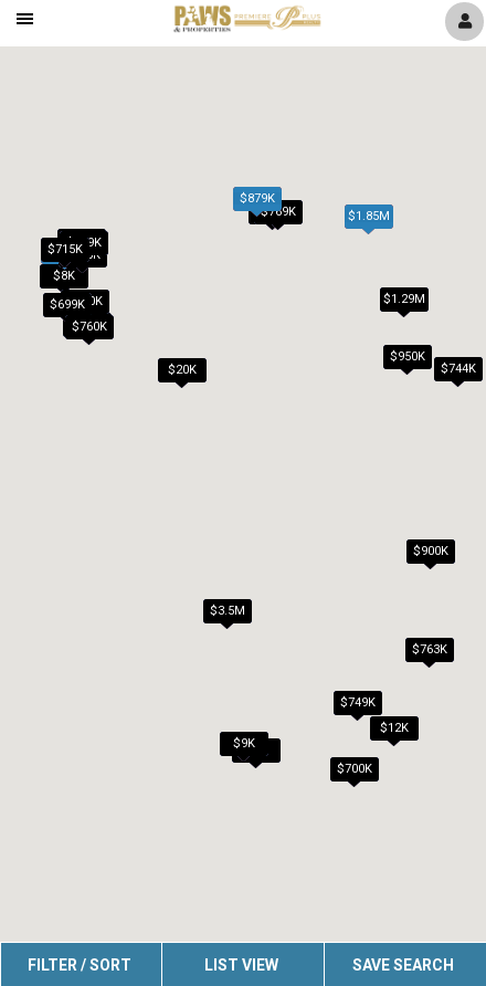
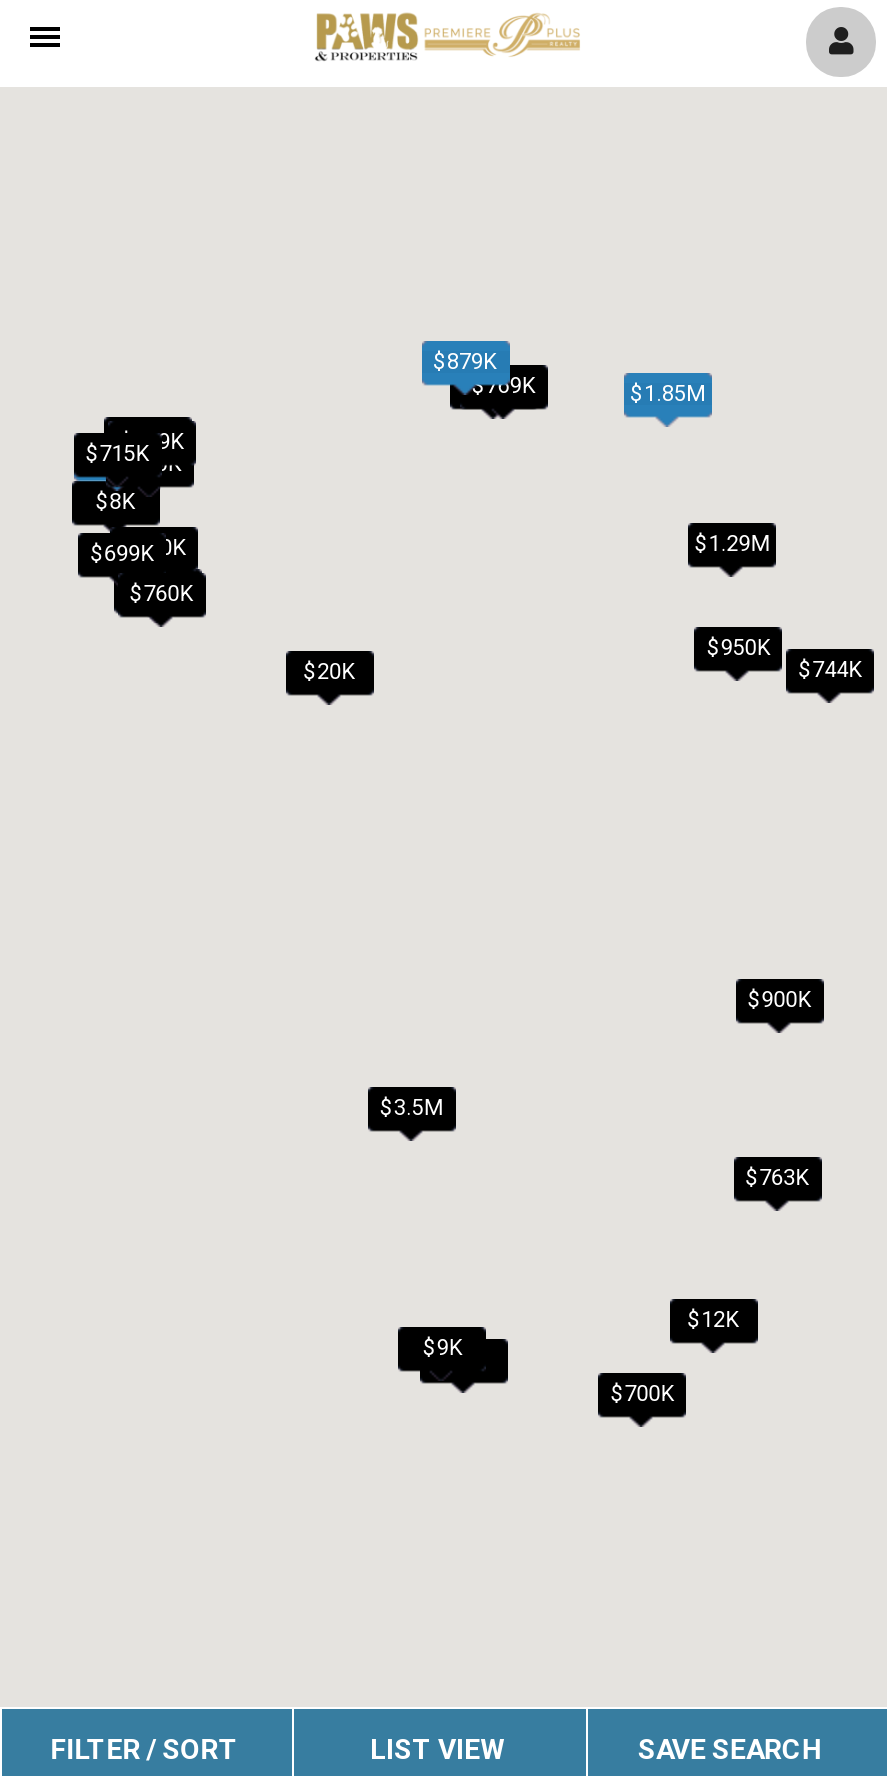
- $749K
